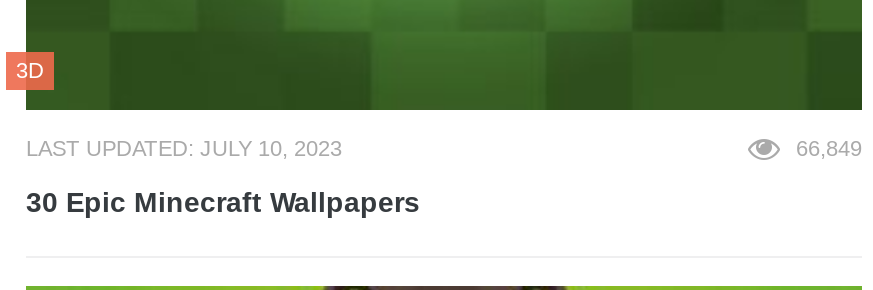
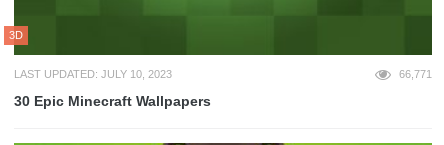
- 66,849
+ 66,771
